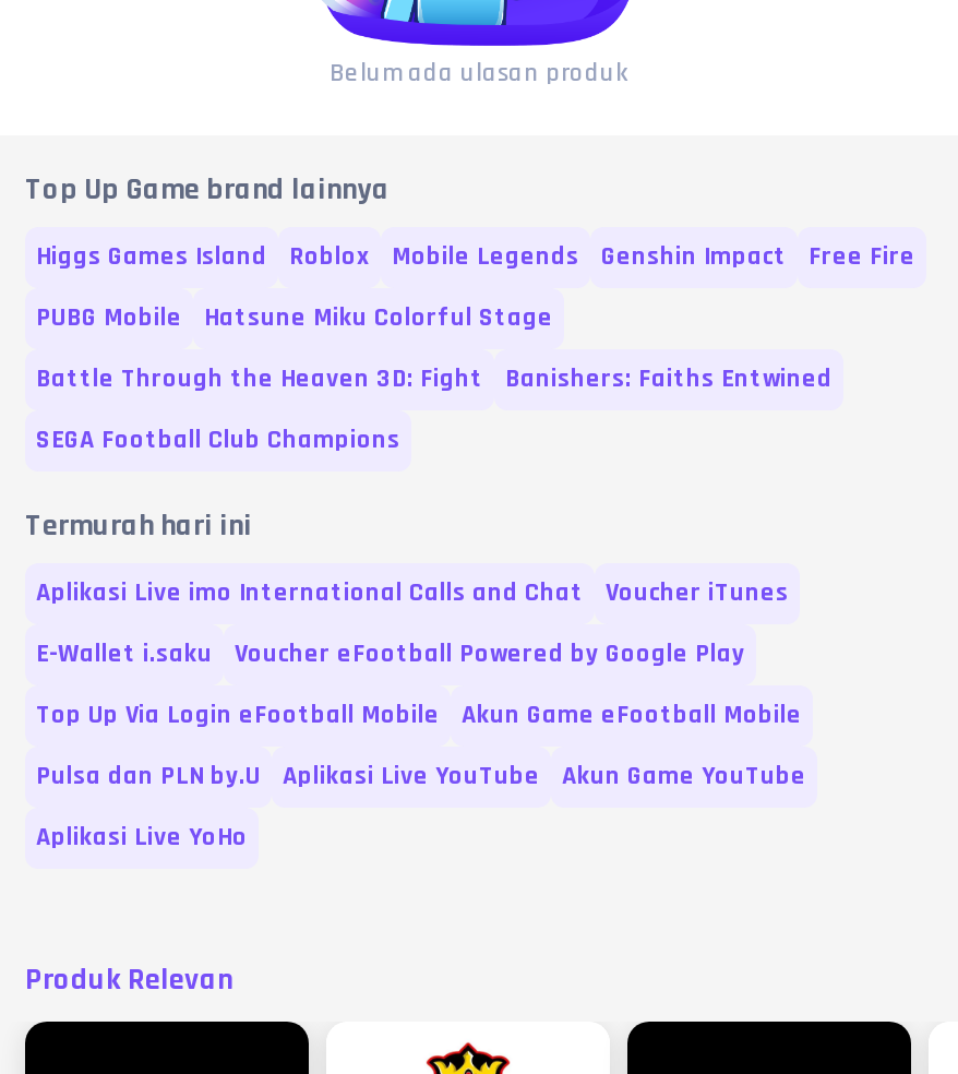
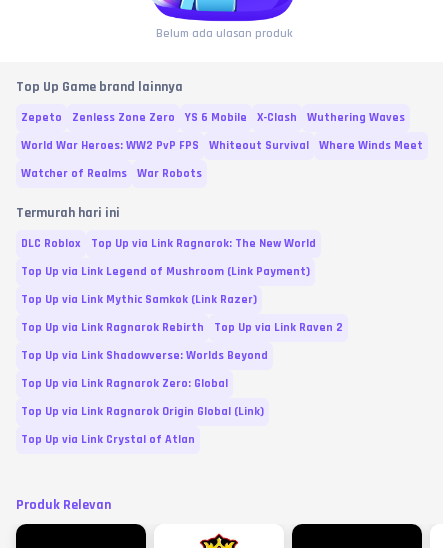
- Higgs Games Island
- Roblox
- Mobile Legends
- Genshin Impact
- Free Fire
- PUBG Mobile
- Hatsune Miku Colorful Stage
- Battle Through the Heaven 3D: Fight
- Banishers: Faiths Entwined
- SEGA Football Club Champions
+ Zepeto
+ Zenless Zone Zero
+ YS 6 Mobile
+ X-Clash
+ Wuthering Waves
+ World War Heroes: WW2 PvP FPS
+ Whiteout Survival
+ Where Winds Meet
+ Watcher of Realms
+ War Robots

moved up: Termurah hari ini

- Aplikasi Live imo International Calls and Chat
- Voucher iTunes
- E-Wallet i.saku
- Voucher eFootball Powered by Google Play
- Top Up Via Login eFootball Mobile
- Akun Game eFootball Mobile
- Pulsa dan PLN by.U
- Aplikasi Live YouTube
- Akun Game YouTube
- Aplikasi Live YoHo
+ DLC Roblox
+ Top Up via Link Ragnarok: The New World
+ Top Up via Link Legend of Mushroom (Link Payment)
+ Top Up via Link Mythic Samkok (Link Razer)
+ Top Up via Link Ragnarok Rebirth
+ Top Up via Link Raven 2
+ Top Up via Link Shadowverse: Worlds Beyond
+ Top Up via Link Ragnarok Zero: Global
+ Top Up via Link Ragnarok Origin Global (Link)
+ Top Up via Link Crystal of Atlan
